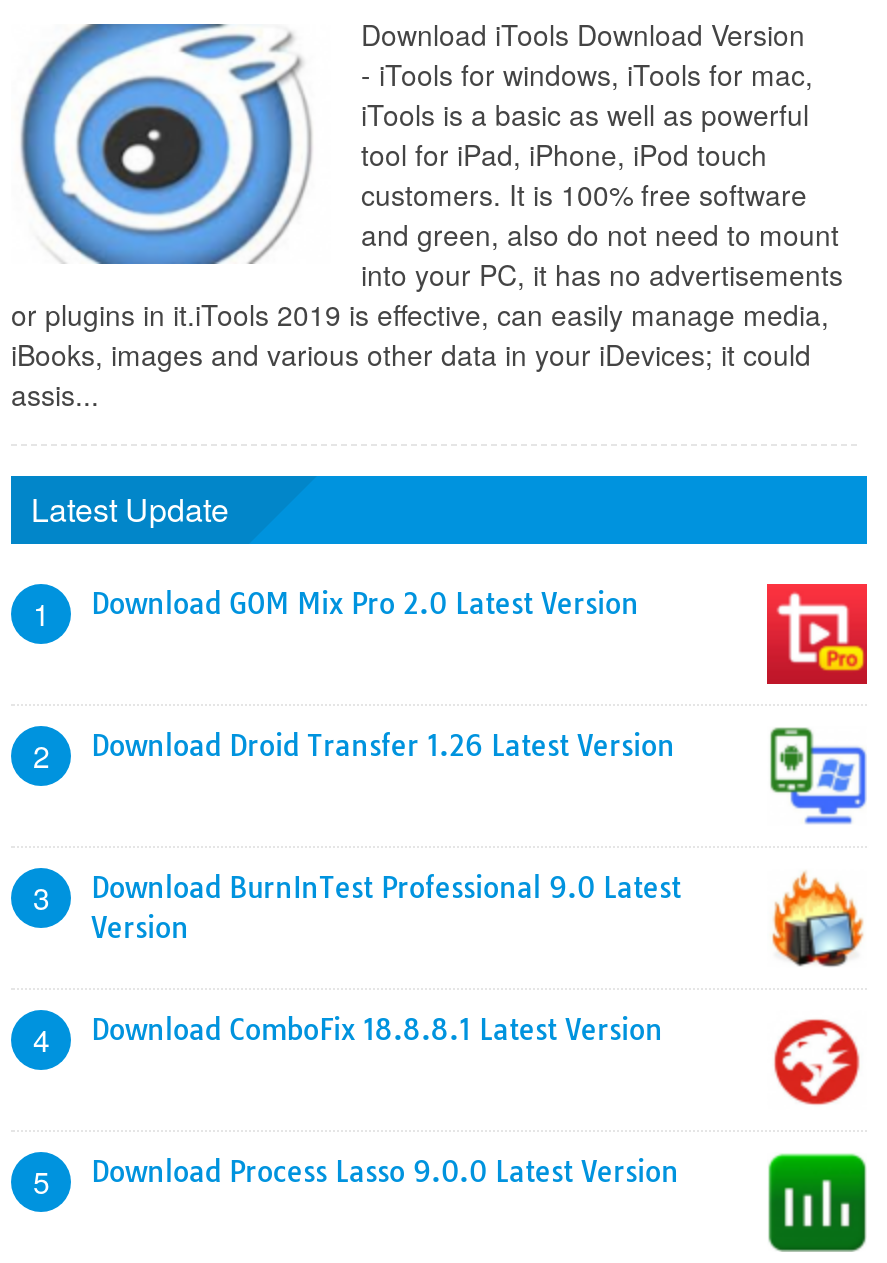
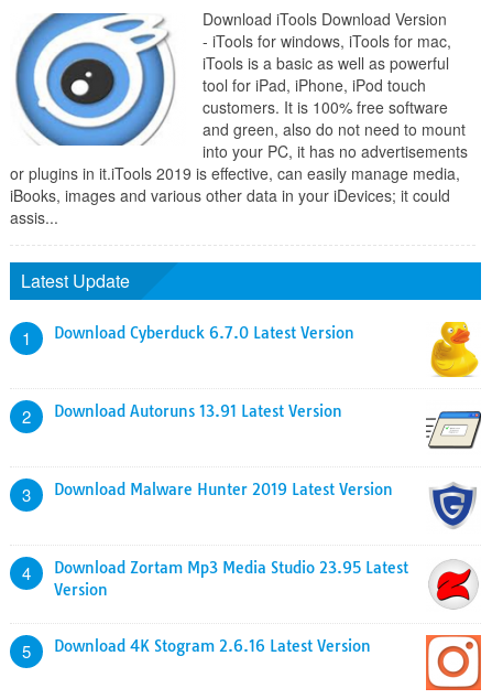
- Download GOM Mix Pro 2.0 Latest Version
+ Download Cyberduck 6.7.0 Latest Version

- [image]
+ [image]

- Download Droid Transfer 1.26 Latest Version
+ Download Autoruns 13.91 Latest Version

- [image]
+ [image]

- Download BurnInTest Professional 9.0 Latest
- Version
+ Download Malware Hunter 2019 Latest Version

- [image]
+ [image]

- Download ComboFix 18.8.8.1 Latest Version
+ Download Zortam Mp3 Media Studio 23.95 Latest
+ Version

- [image]
+ [image]

- Download Process Lasso 9.0.0 Latest Version
+ Download 4K Stogram 2.6.16 Latest Version

- [image]
+ [image]
